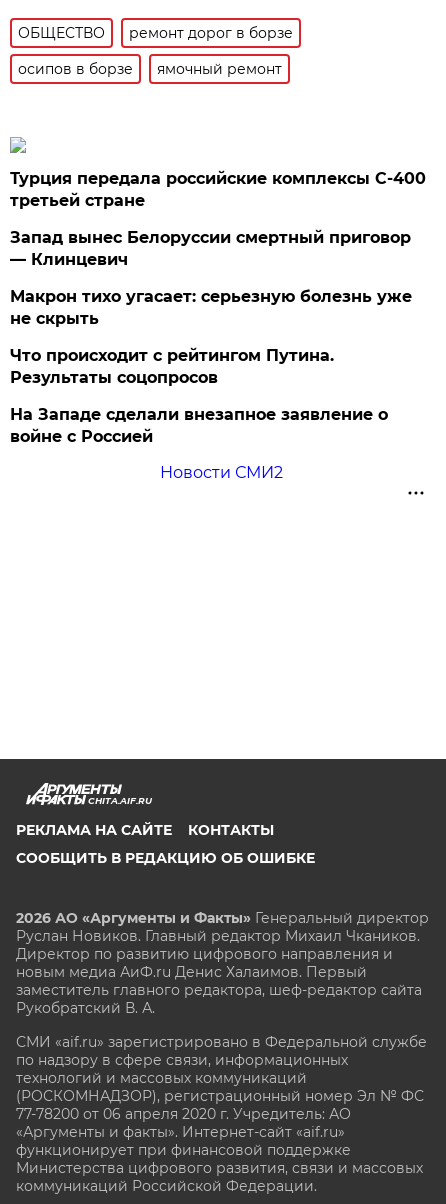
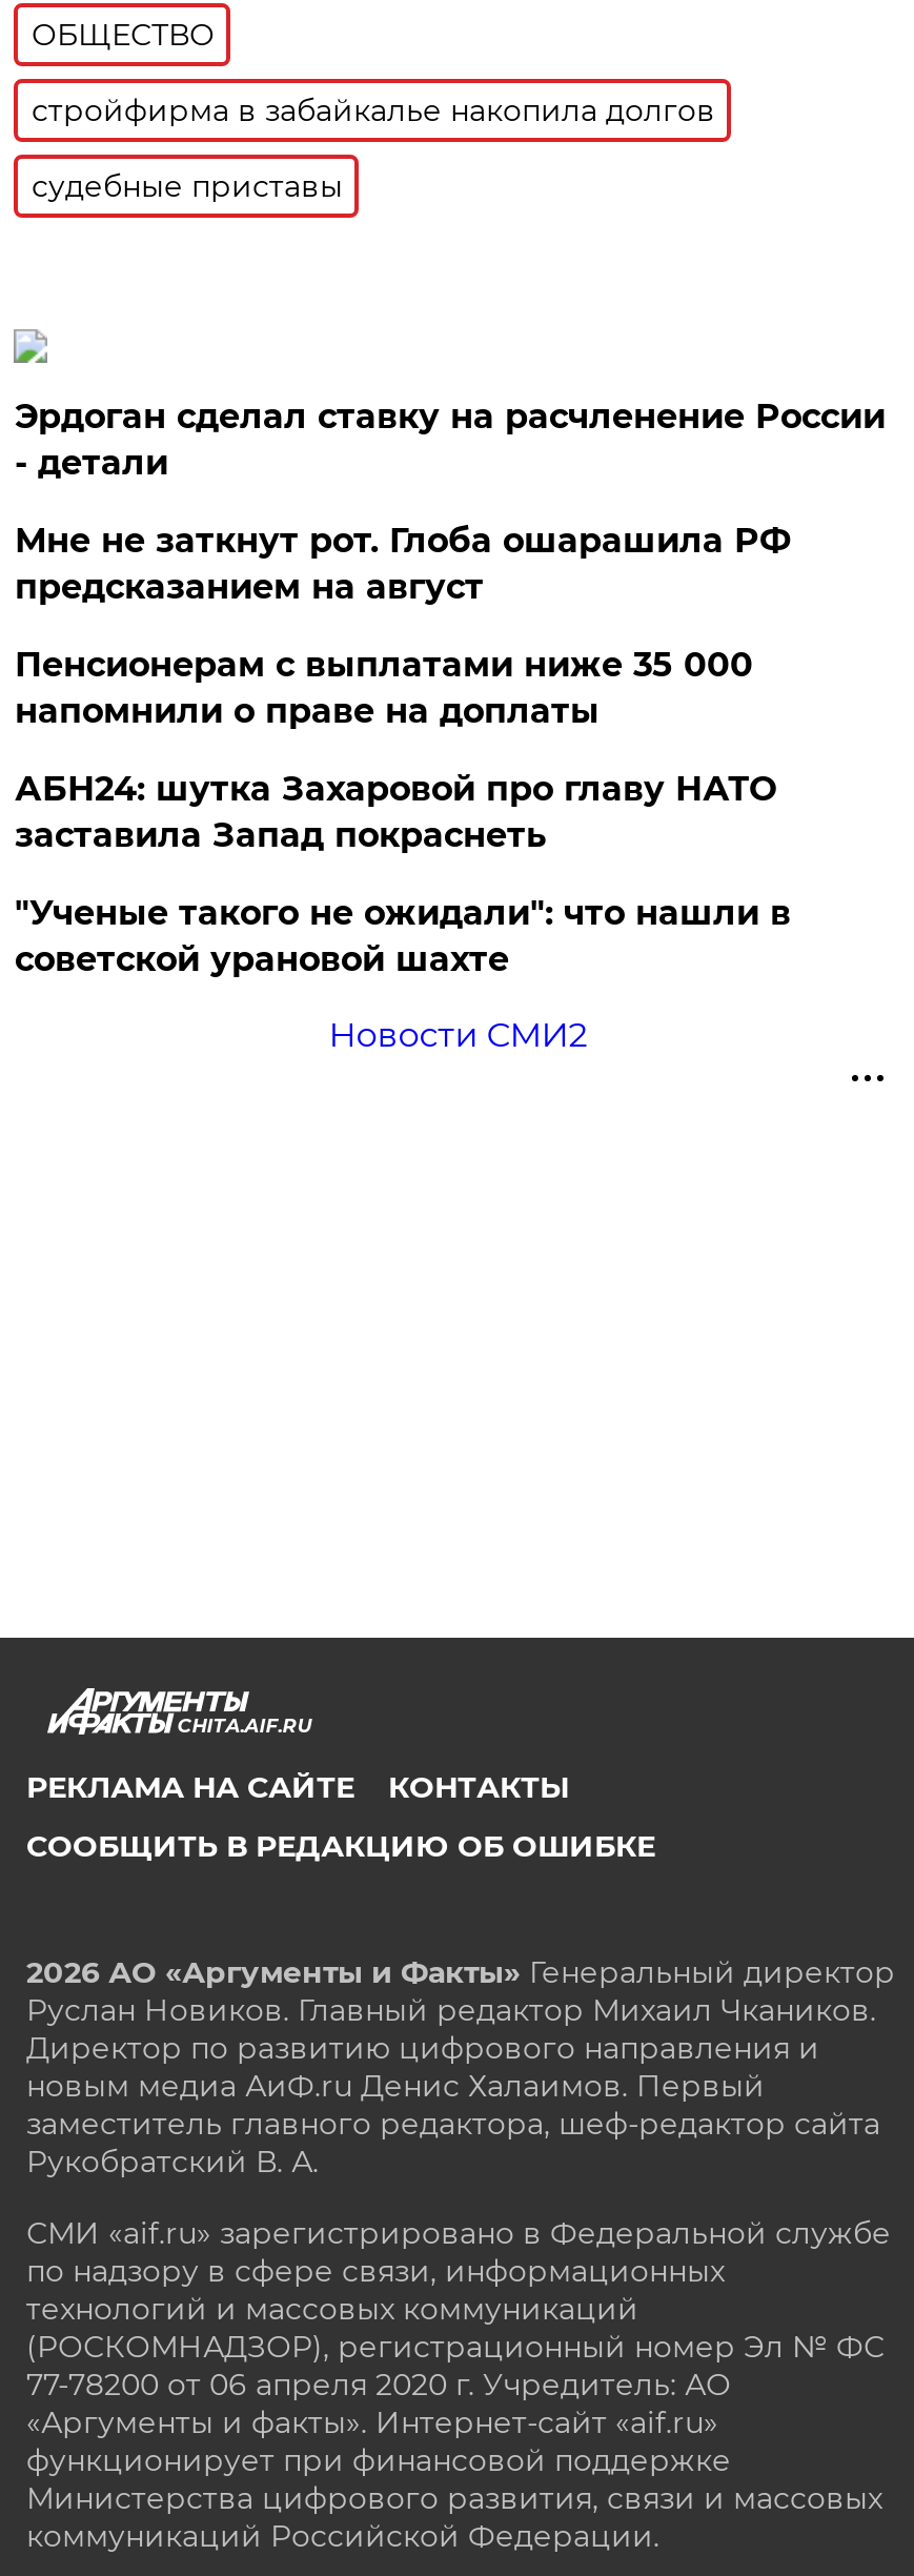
- ремонт дорог в борзе
+ стройфирма в забайкалье накопила долгов

- осипов в борзе
- ямочный ремонт
+ судебные приставы

- Турция передала российские комплексы С-400
- третьей стране
+ Эрдоган сделал ставку на расчленение России
+ - детали

- Запад вынес Белоруссии смертный приговор
- — Клинцевич
+ Мне не заткнут рот. Глоба ошарашила РФ
+ предсказанием на август

- Макрон тихо угасает: серьезную болезнь уже
- не скрыть
+ Пенсионерам с выплатами ниже 35 000
+ напомнили о праве на доплаты

- Что происходит с рейтингом Путина.
- Результаты соцопросов
+ АБН24: шутка Захаровой про главу НАТО
+ заставила Запад покраснеть

- На Западе сделали внезапное заявление о
- войне с Россией
+ "Ученые такого не ожидали": что нашли в
+ советской урановой шахте
